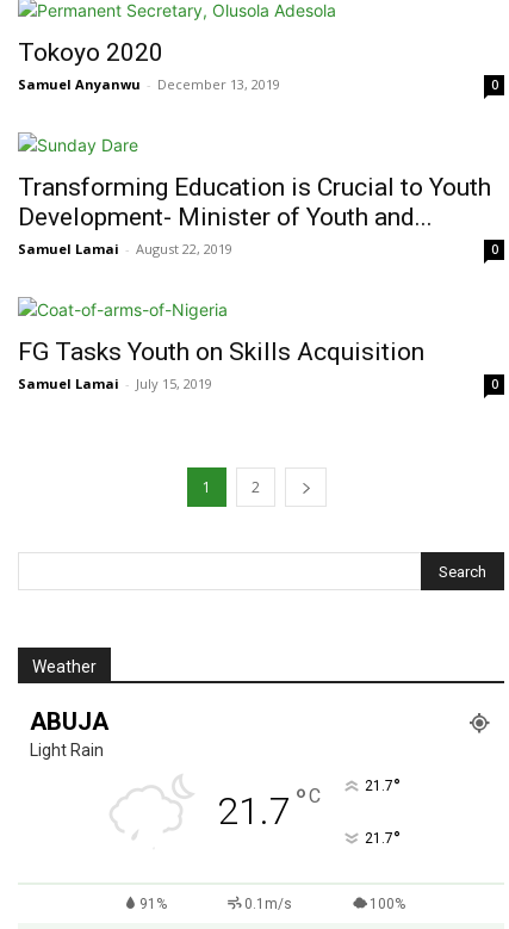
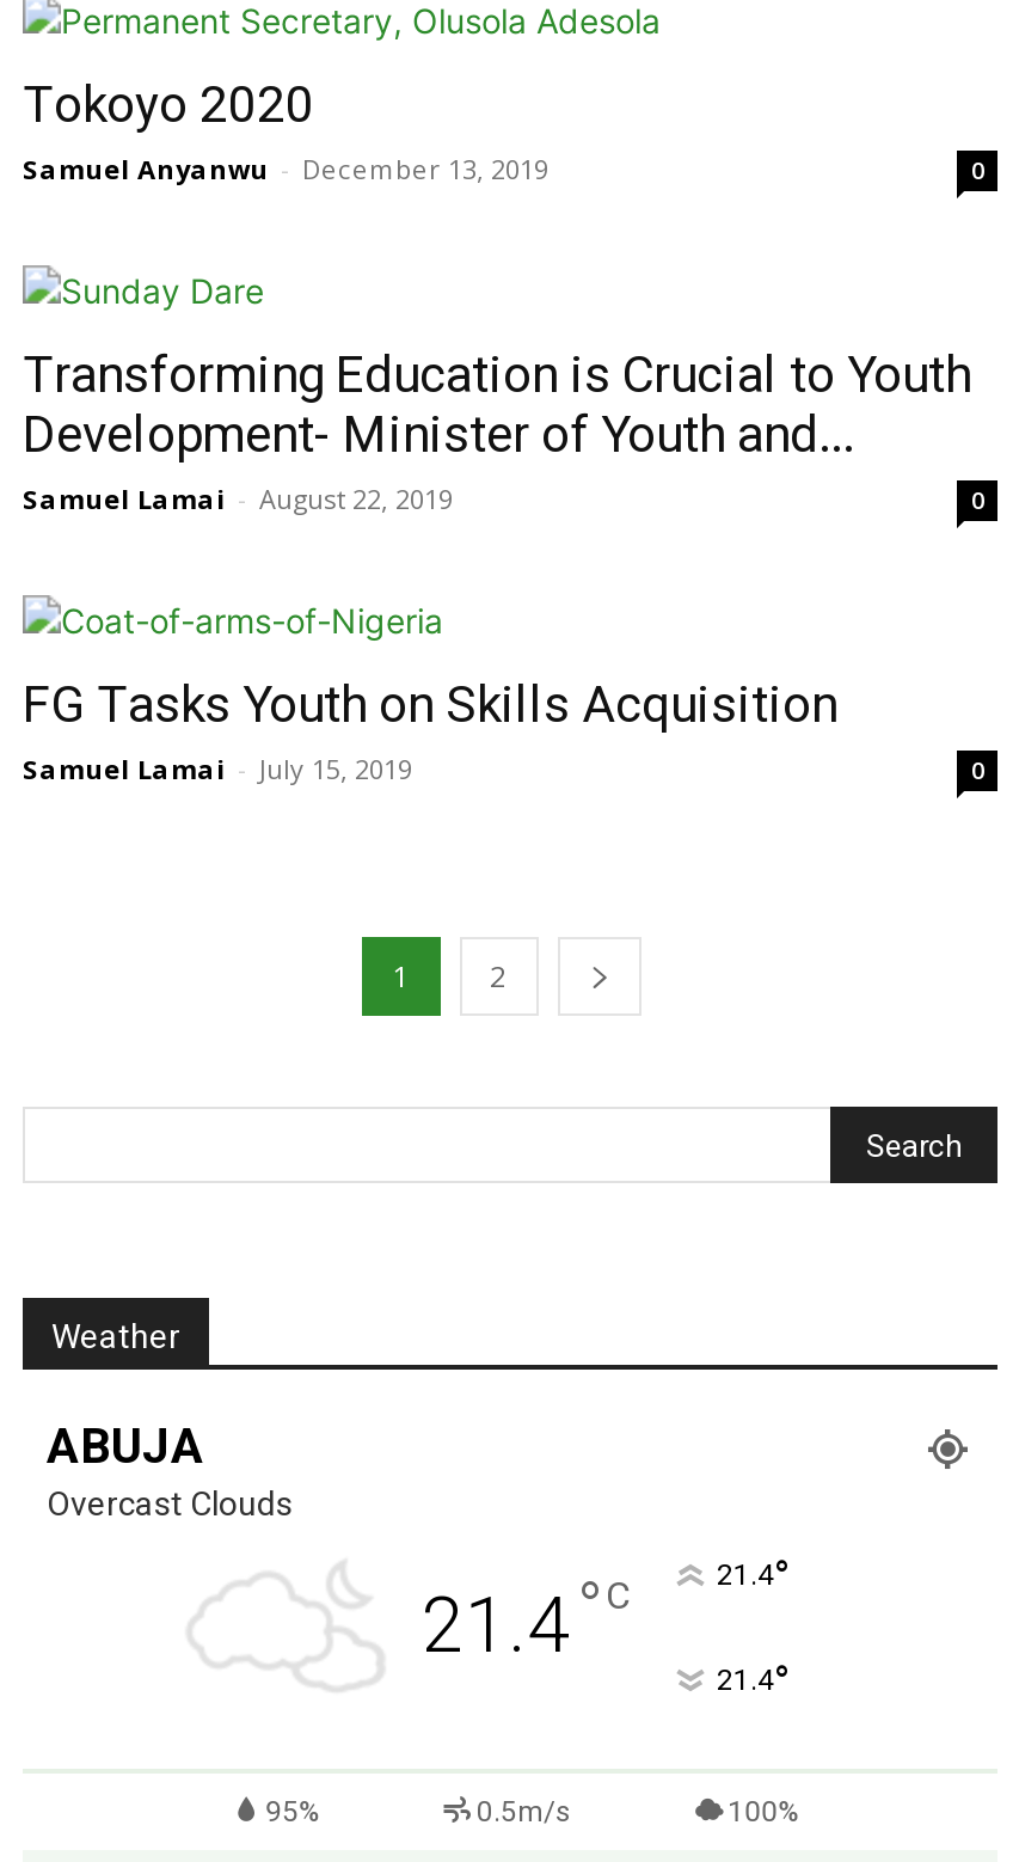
- Light Rain
- 21.7 °C
- 21.7°
+ Overcast Clouds
+ 21.4 °C
+ 21.4°

- 21.7°
+ 21.4°

- 91%
- 0.1m/s
+ 95%
+ 0.5m/s
